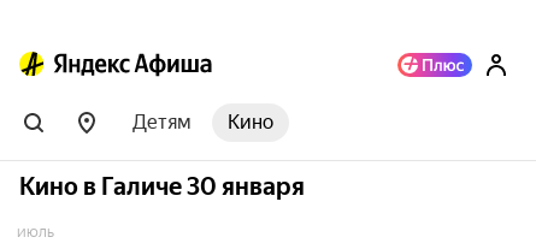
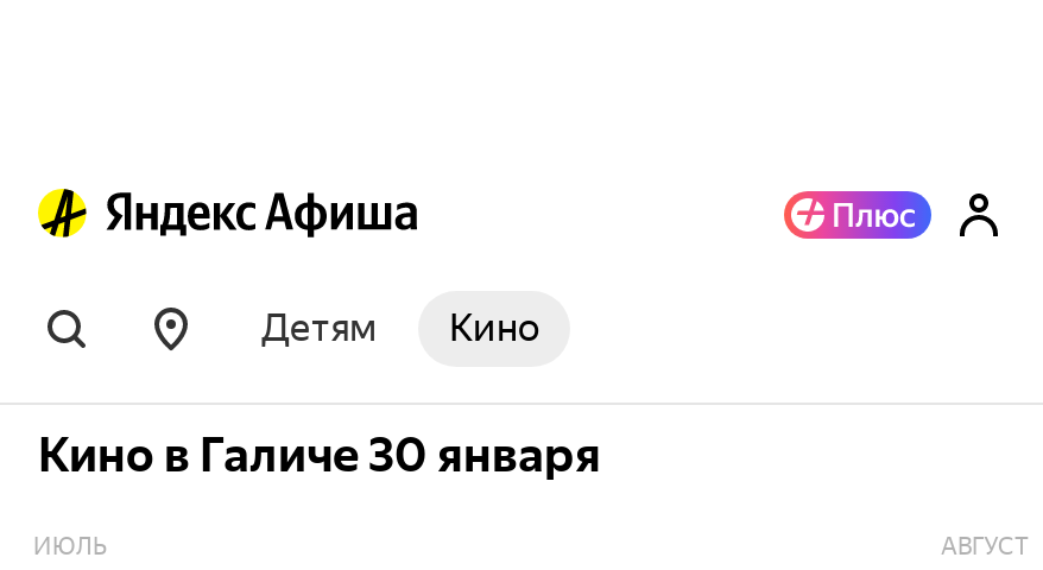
+ АВГУСТ
